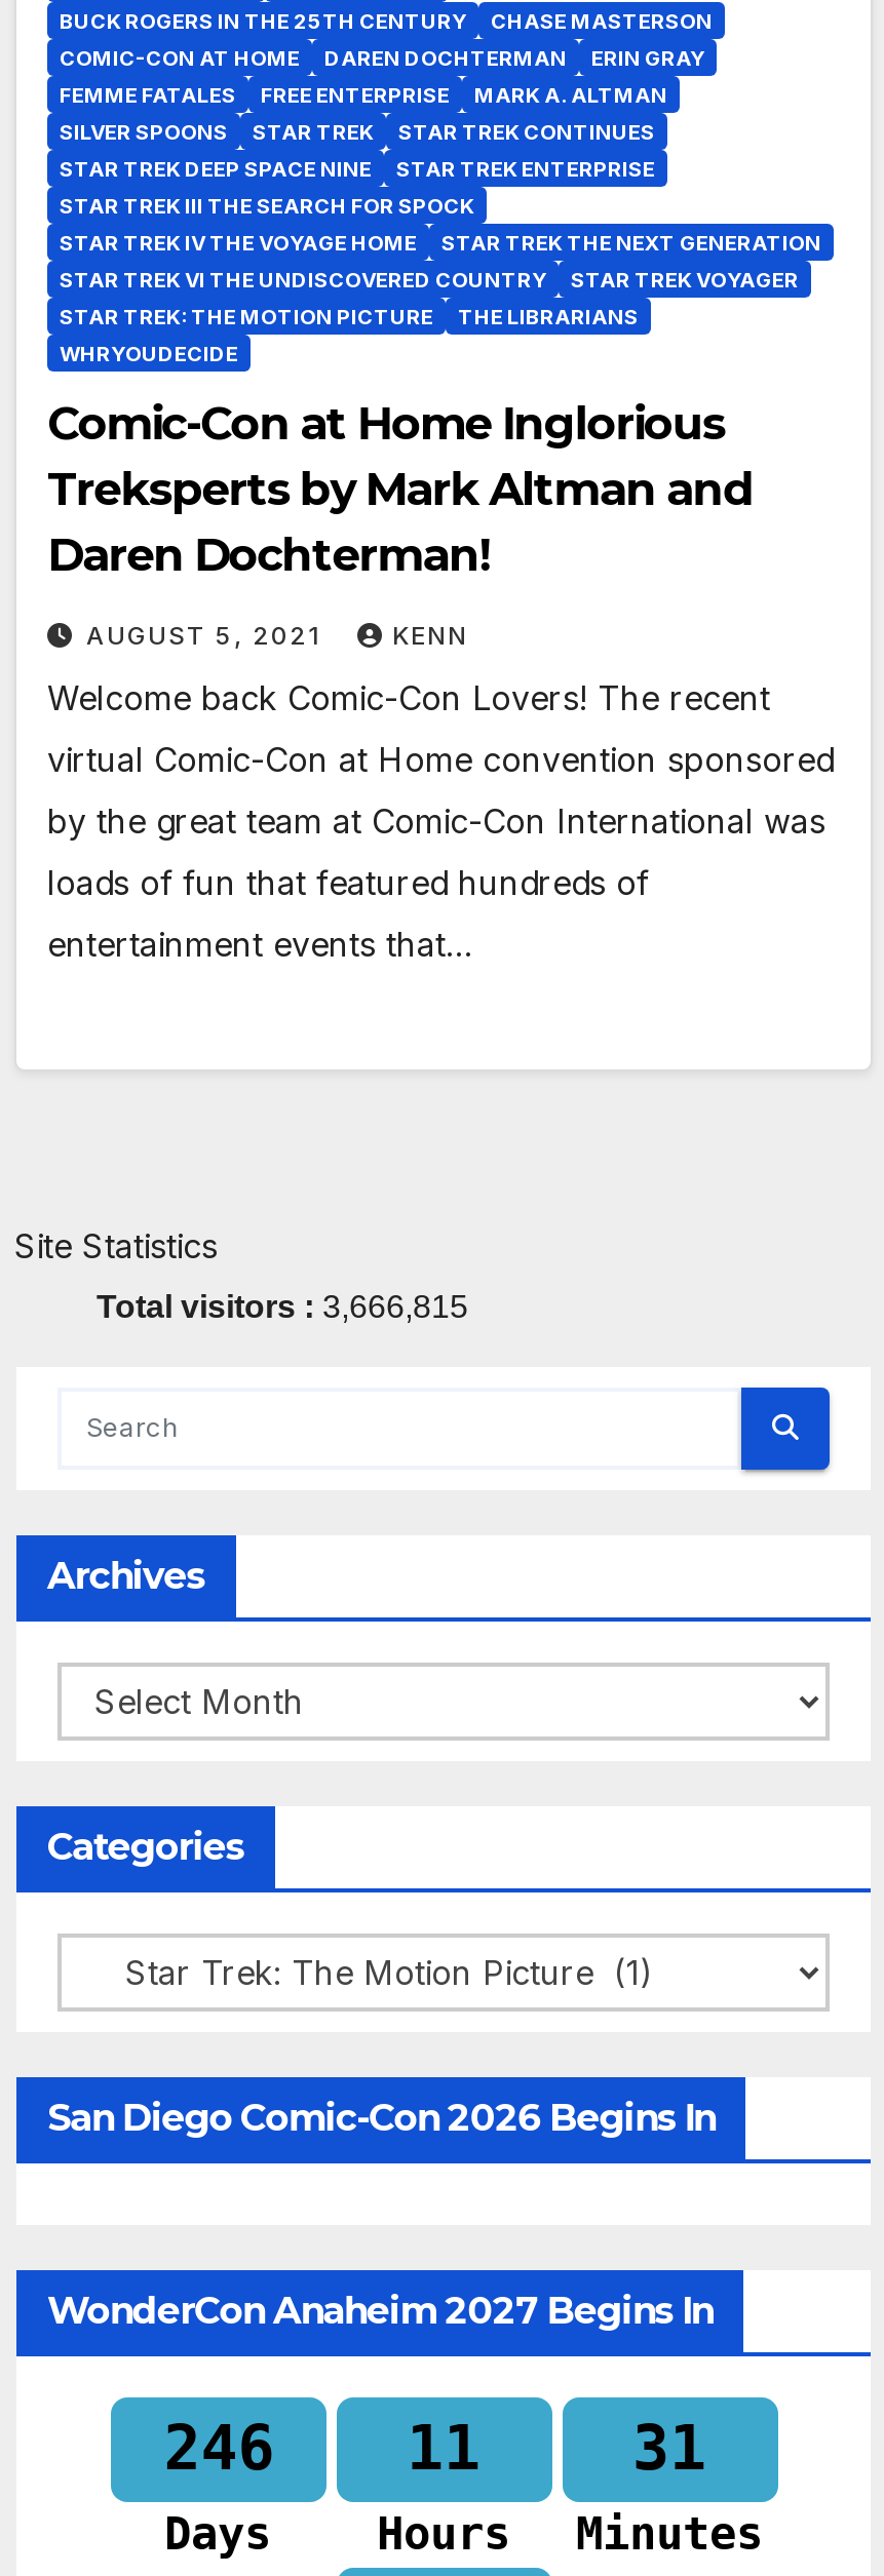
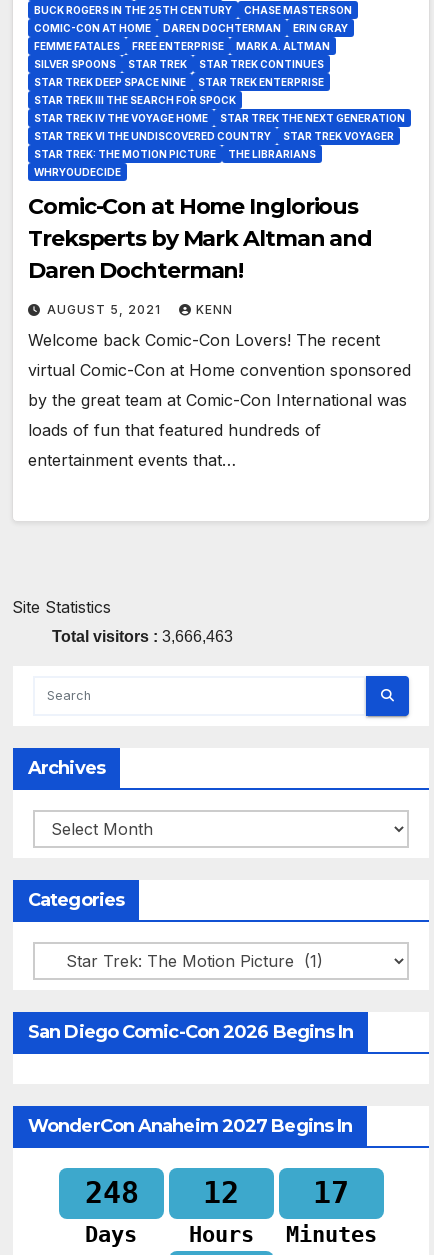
- Total visitors : 3,666,815
+ Total visitors : 3,666,463

- 246
+ 248

- 11
+ 12

- 31
+ 17
